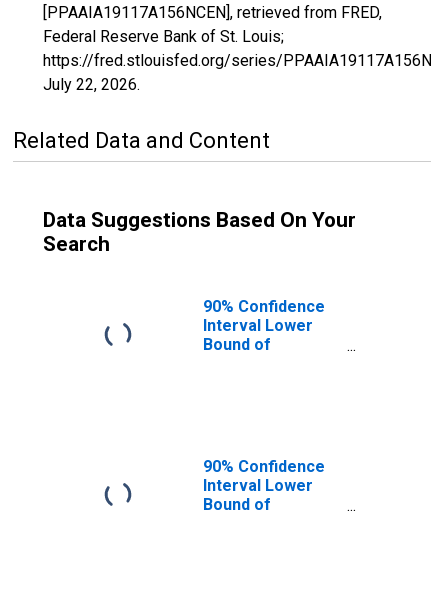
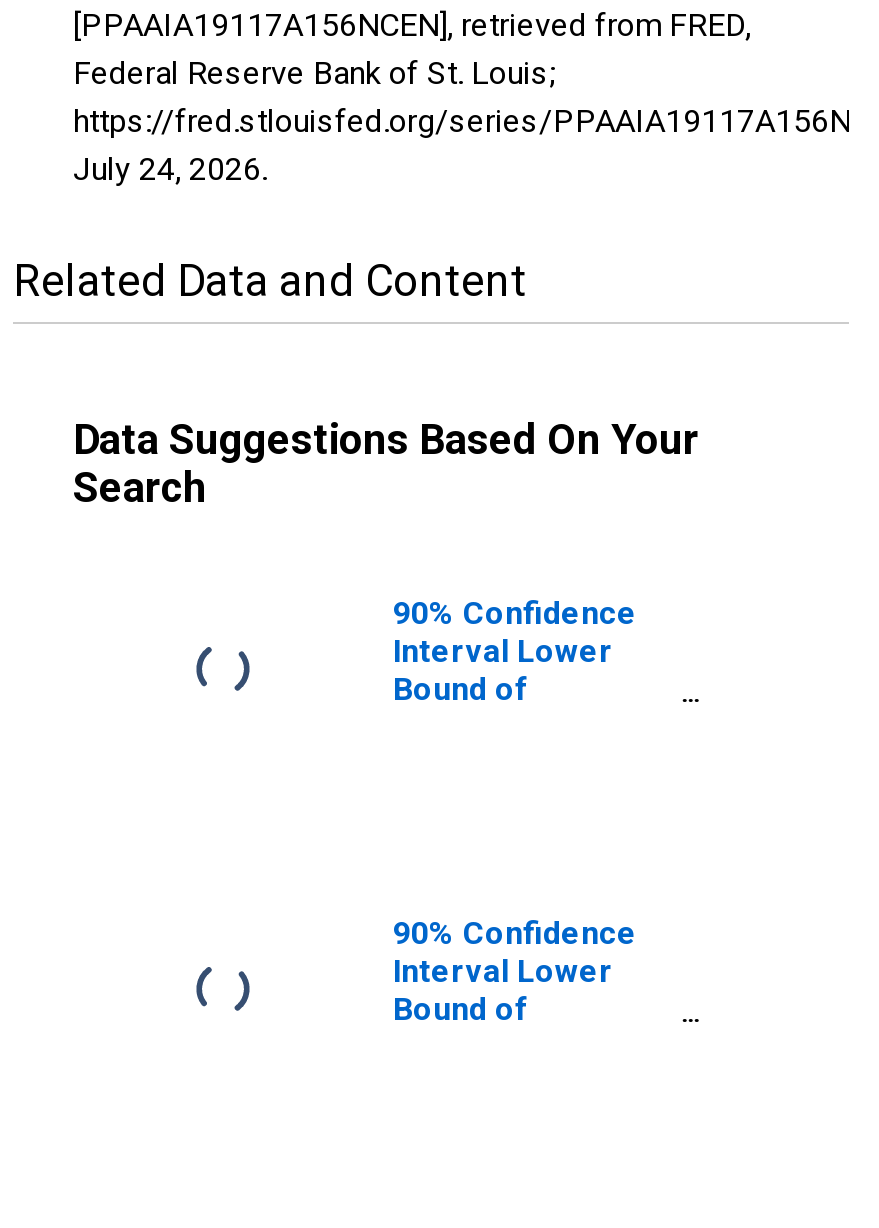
- July 22, 2026.
+ July 24, 2026.
